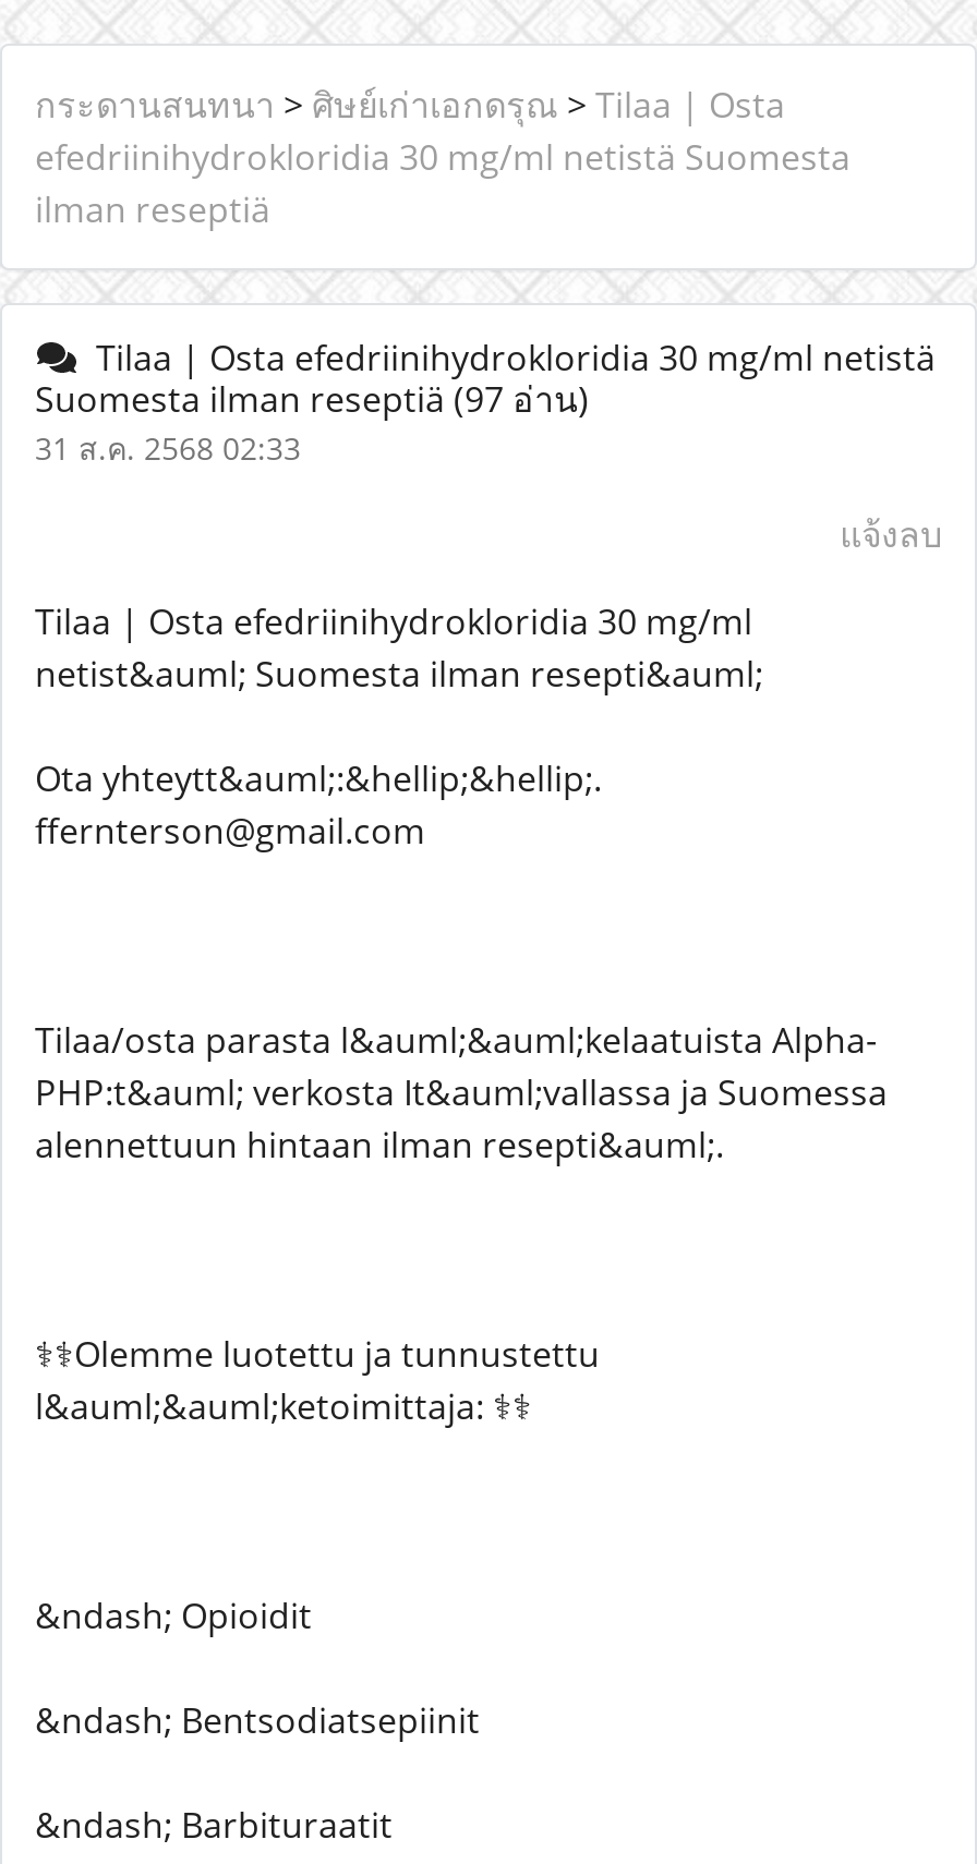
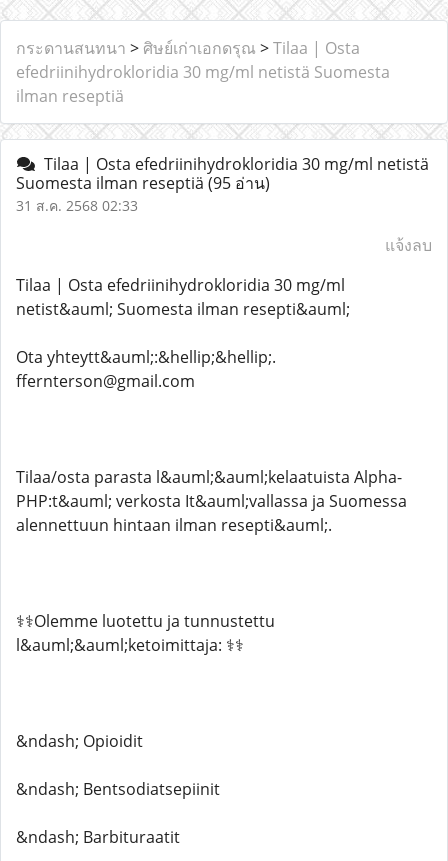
- Suomesta ilman reseptiä (97 อ่าน)
+ Suomesta ilman reseptiä (95 อ่าน)
